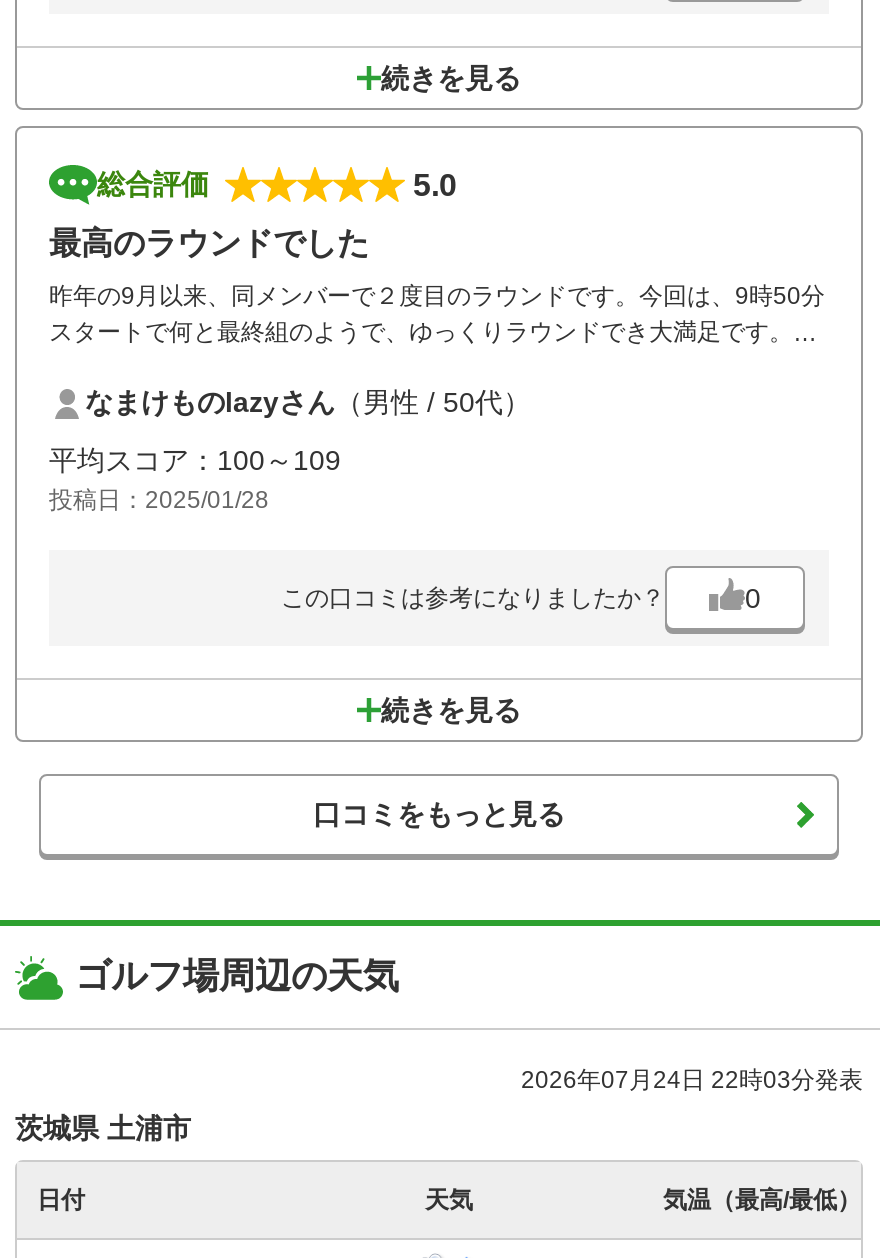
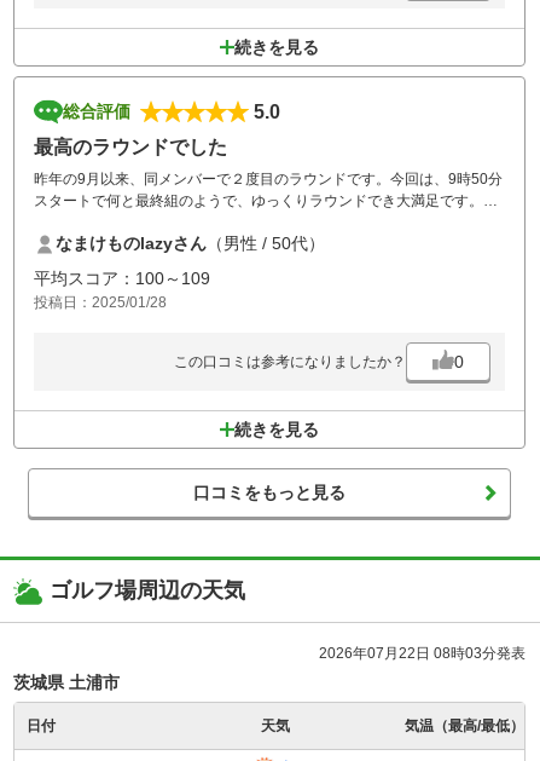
- 2026年07月24日 22時03分発表
+ 2026年07月22日 08時03分発表
